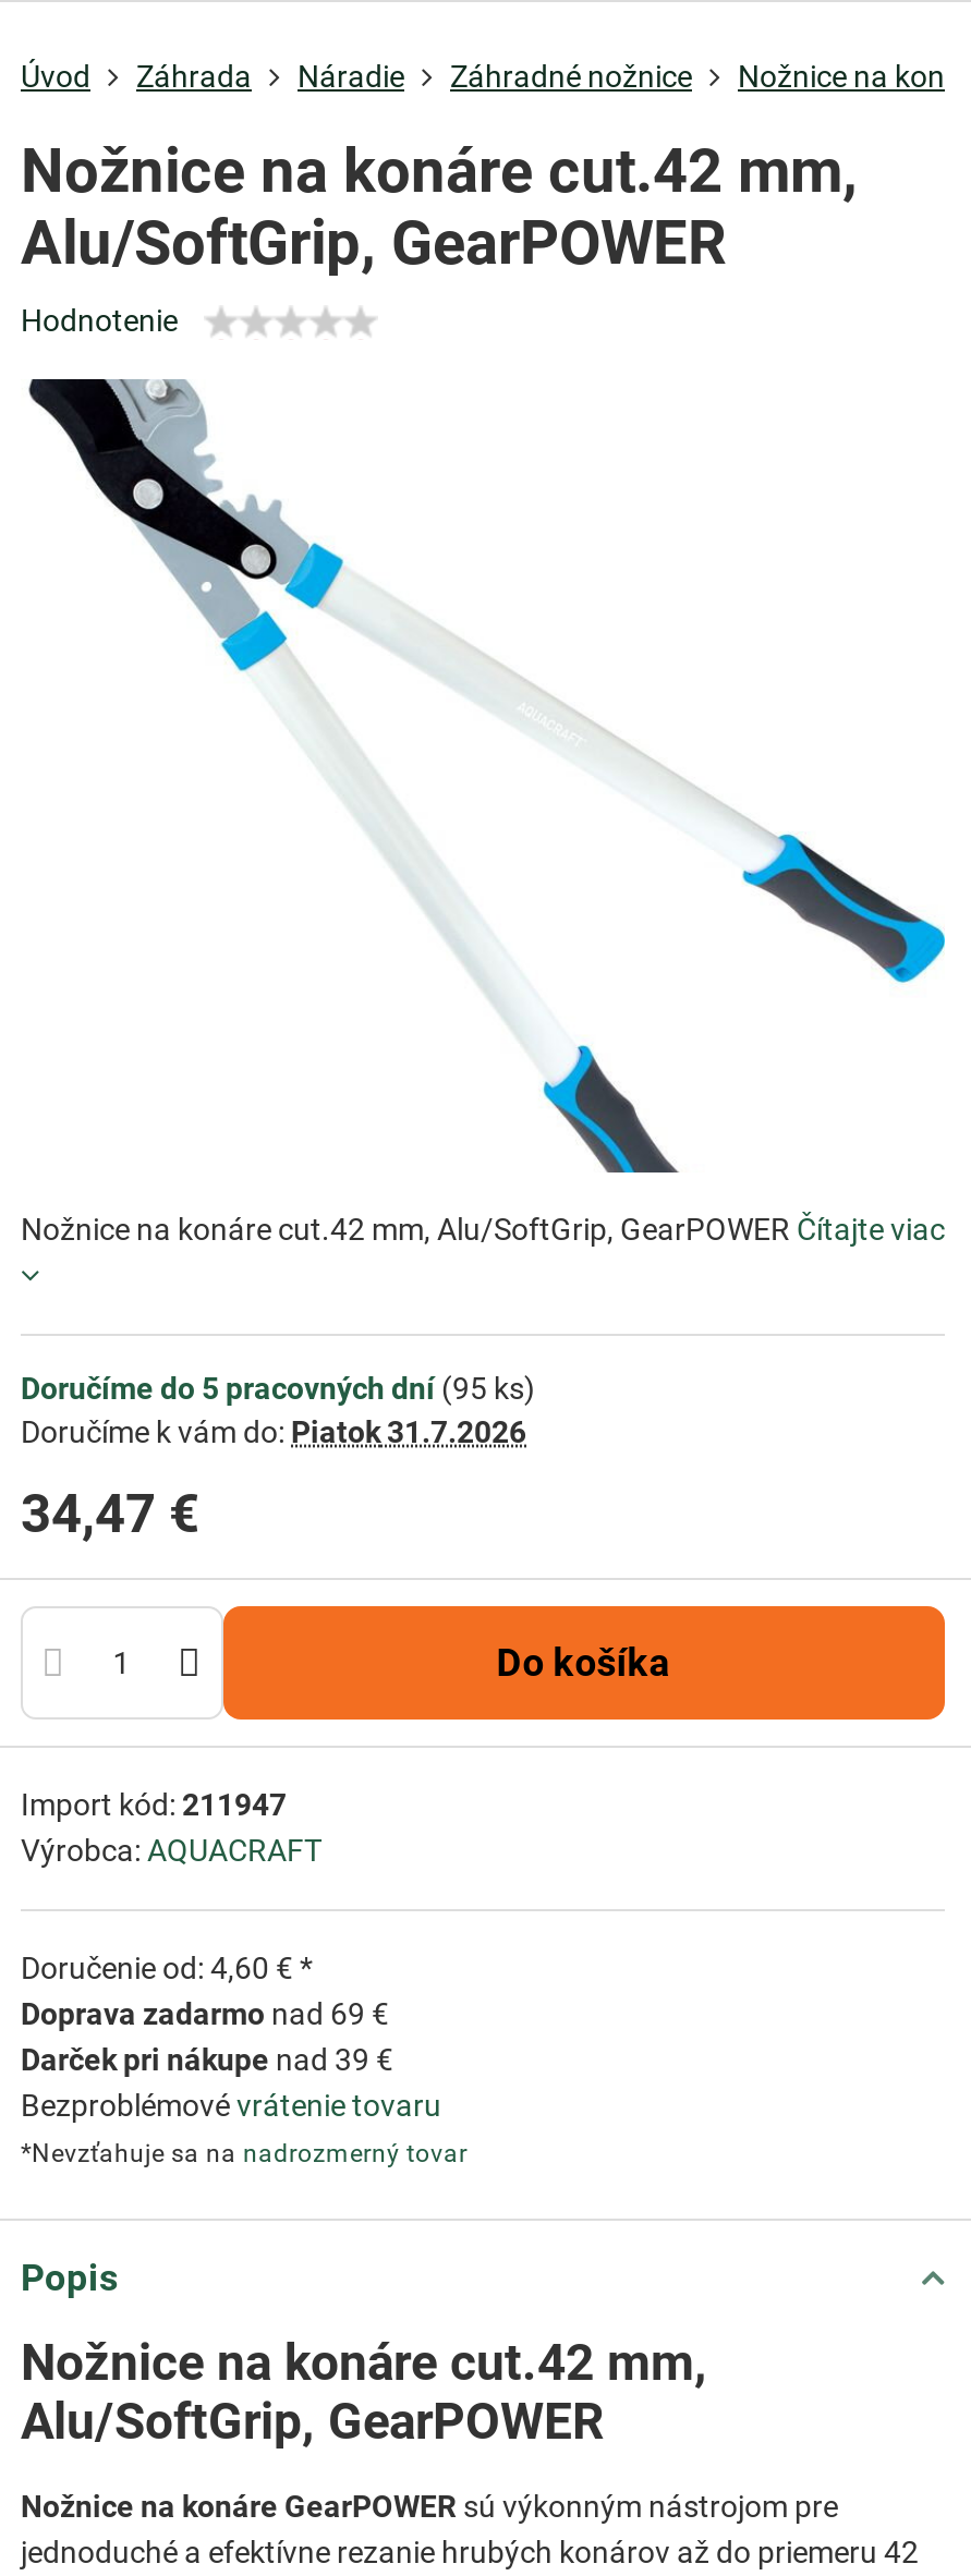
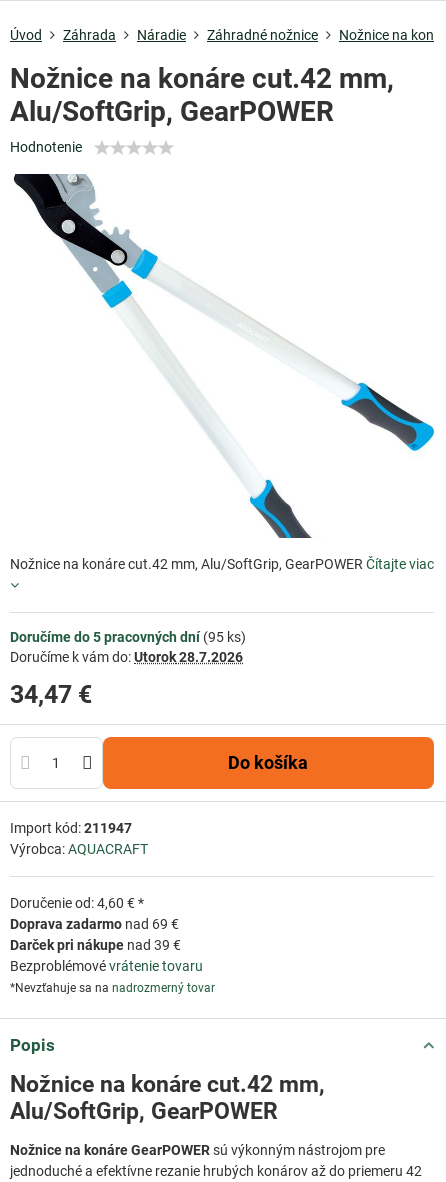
- Doručíme k vám do: Piatok 31.7.2026
+ Doručíme k vám do: Utorok 28.7.2026
